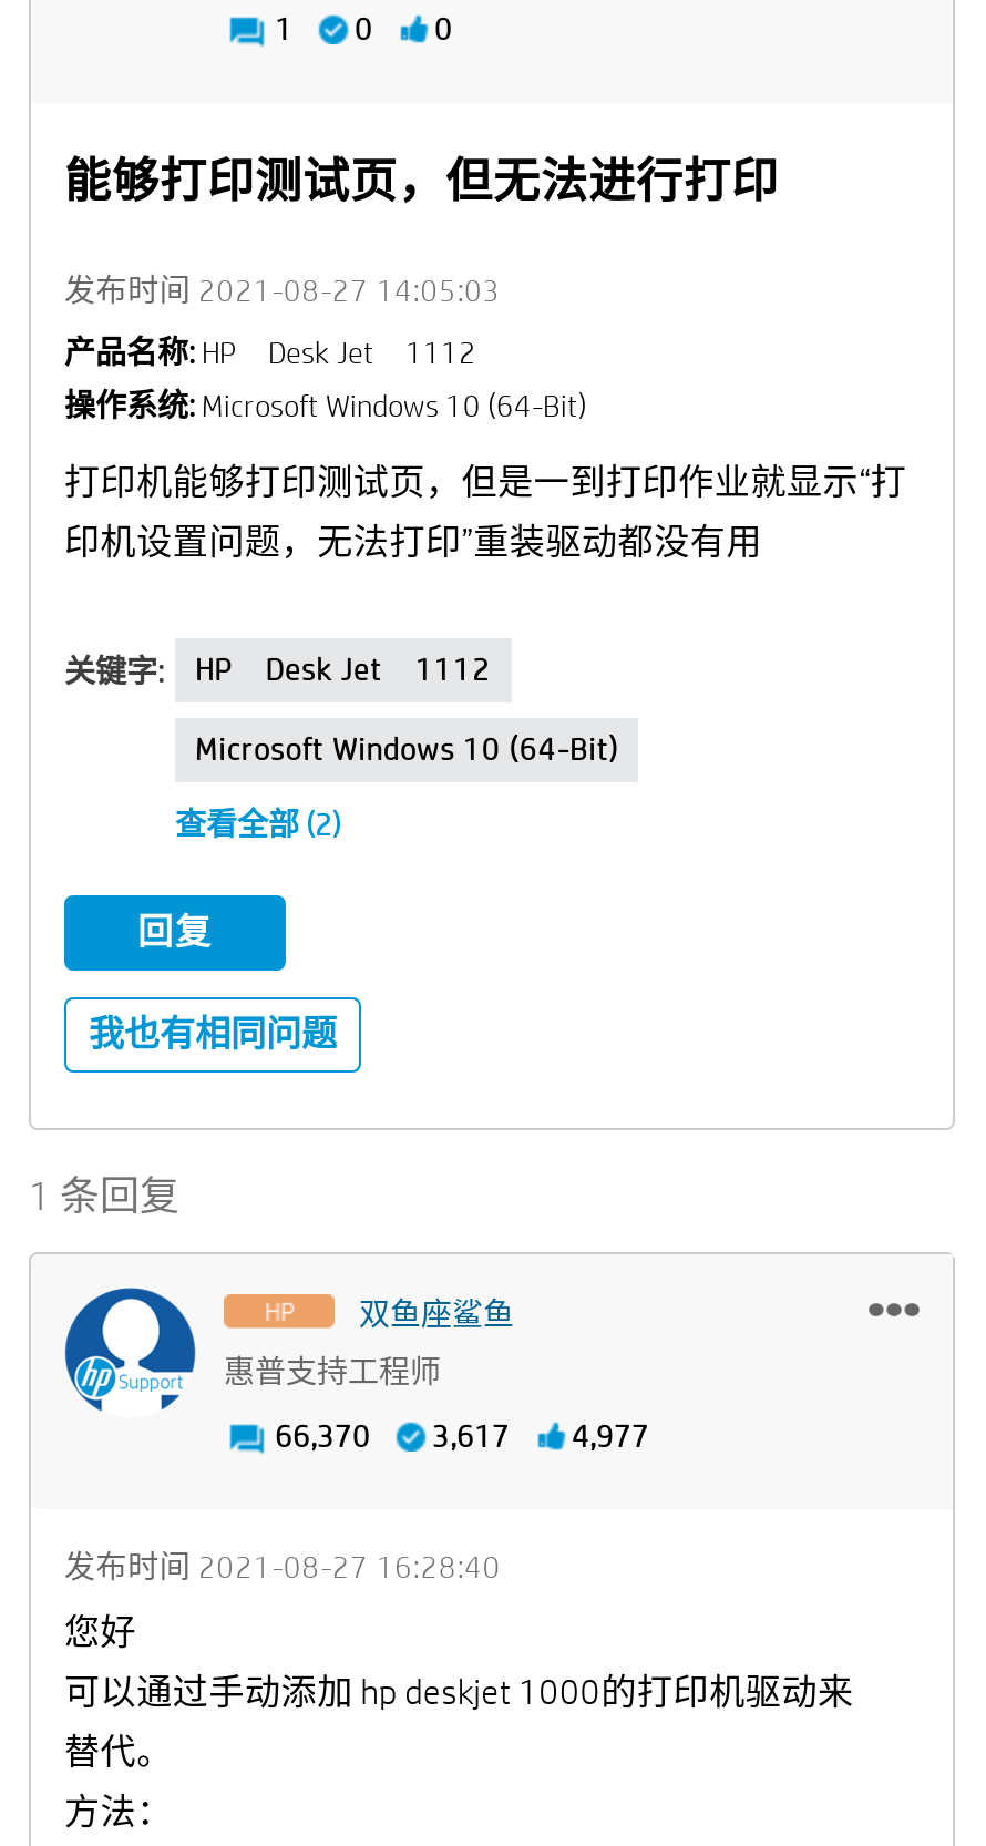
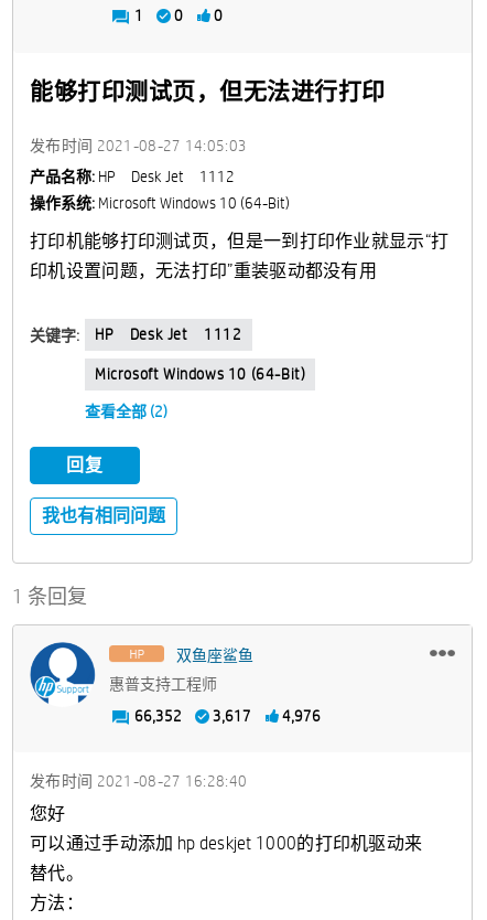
- 66,370
+ 66,352

- 4,977
+ 4,976
